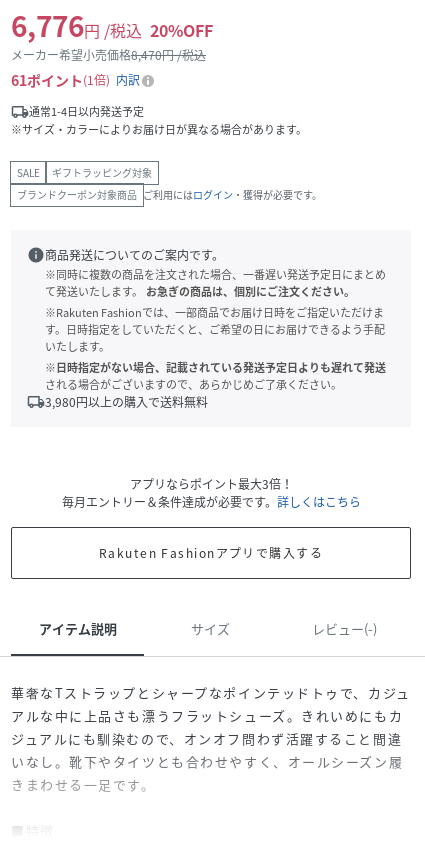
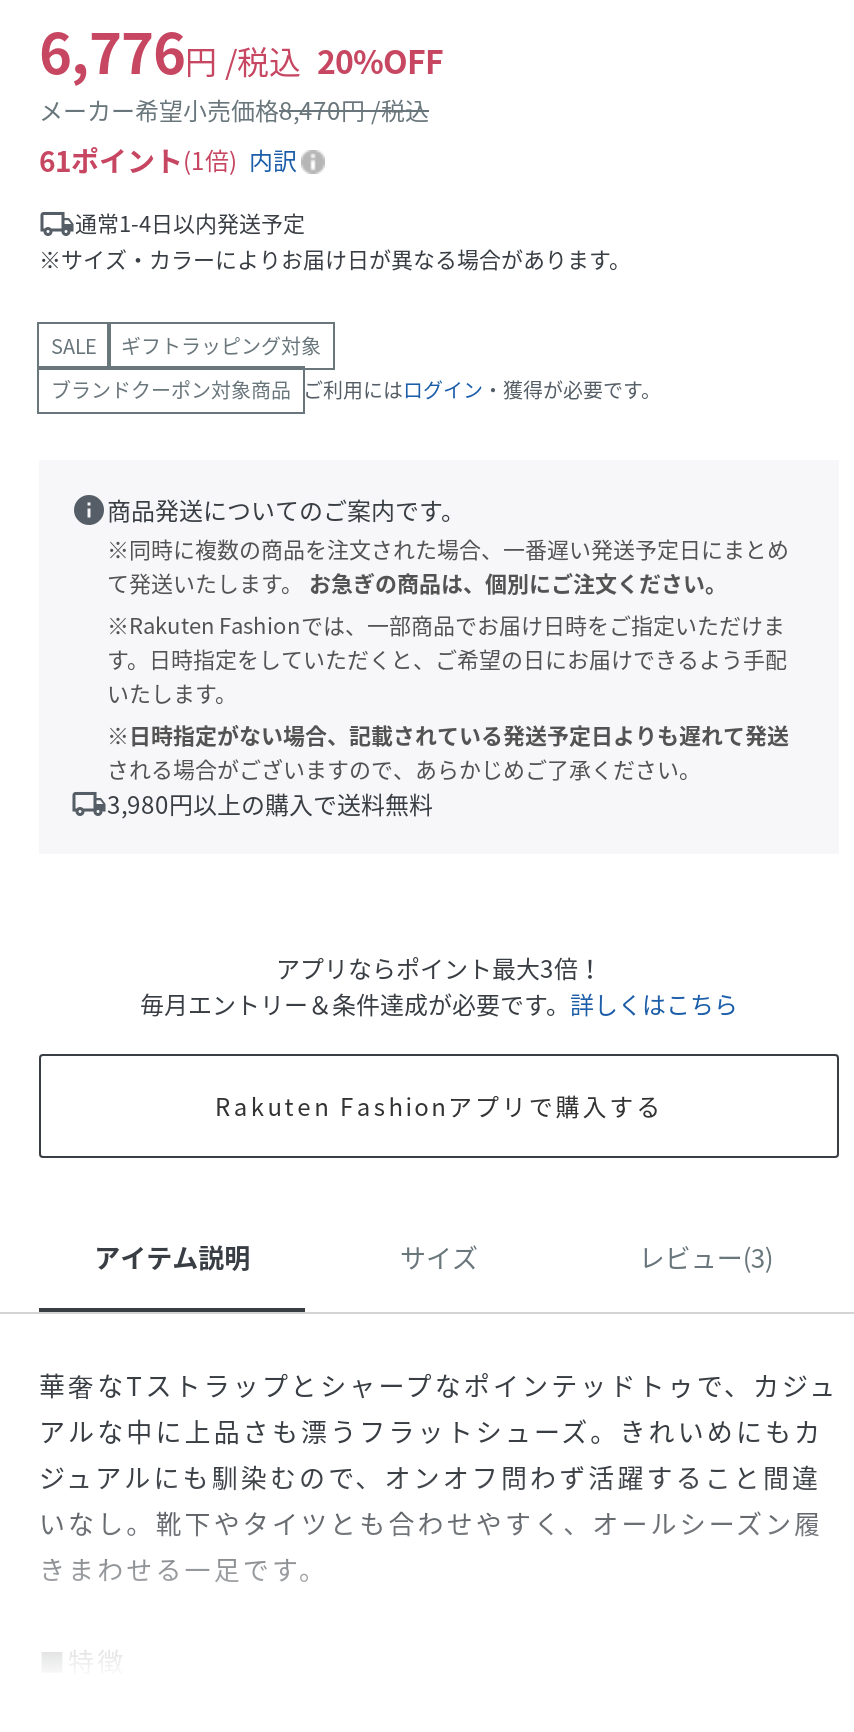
- レビュー(-)
+ レビュー(3)
